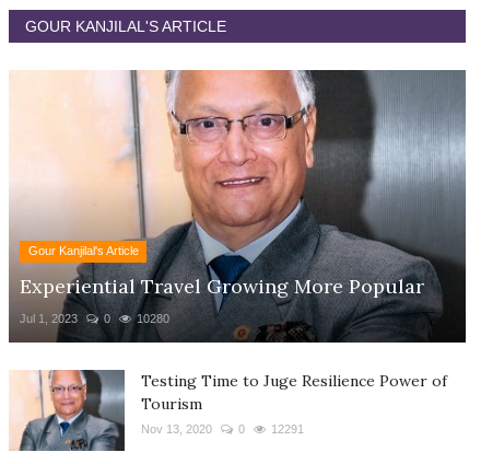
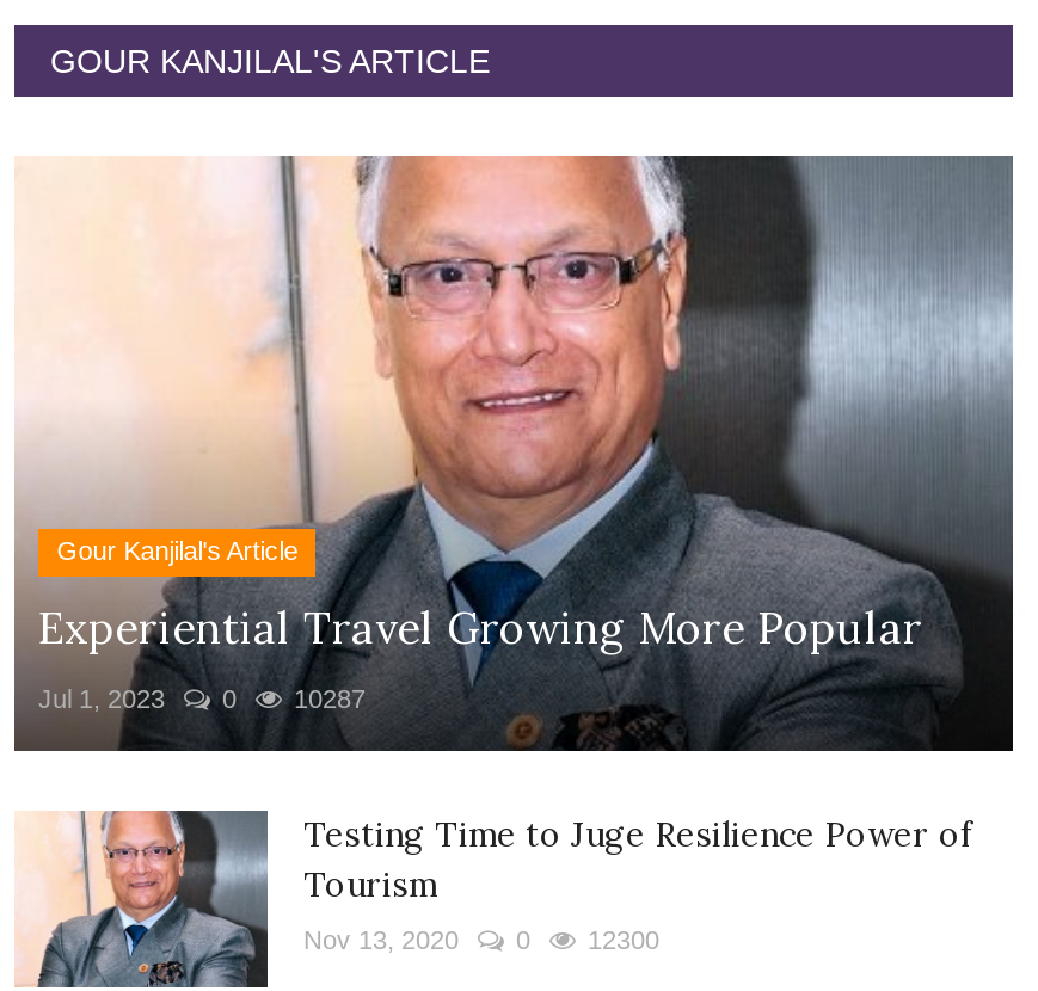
- 10280
+ 10287

- Nov 13, 2020 0 12291
+ Nov 13, 2020 0 12300
